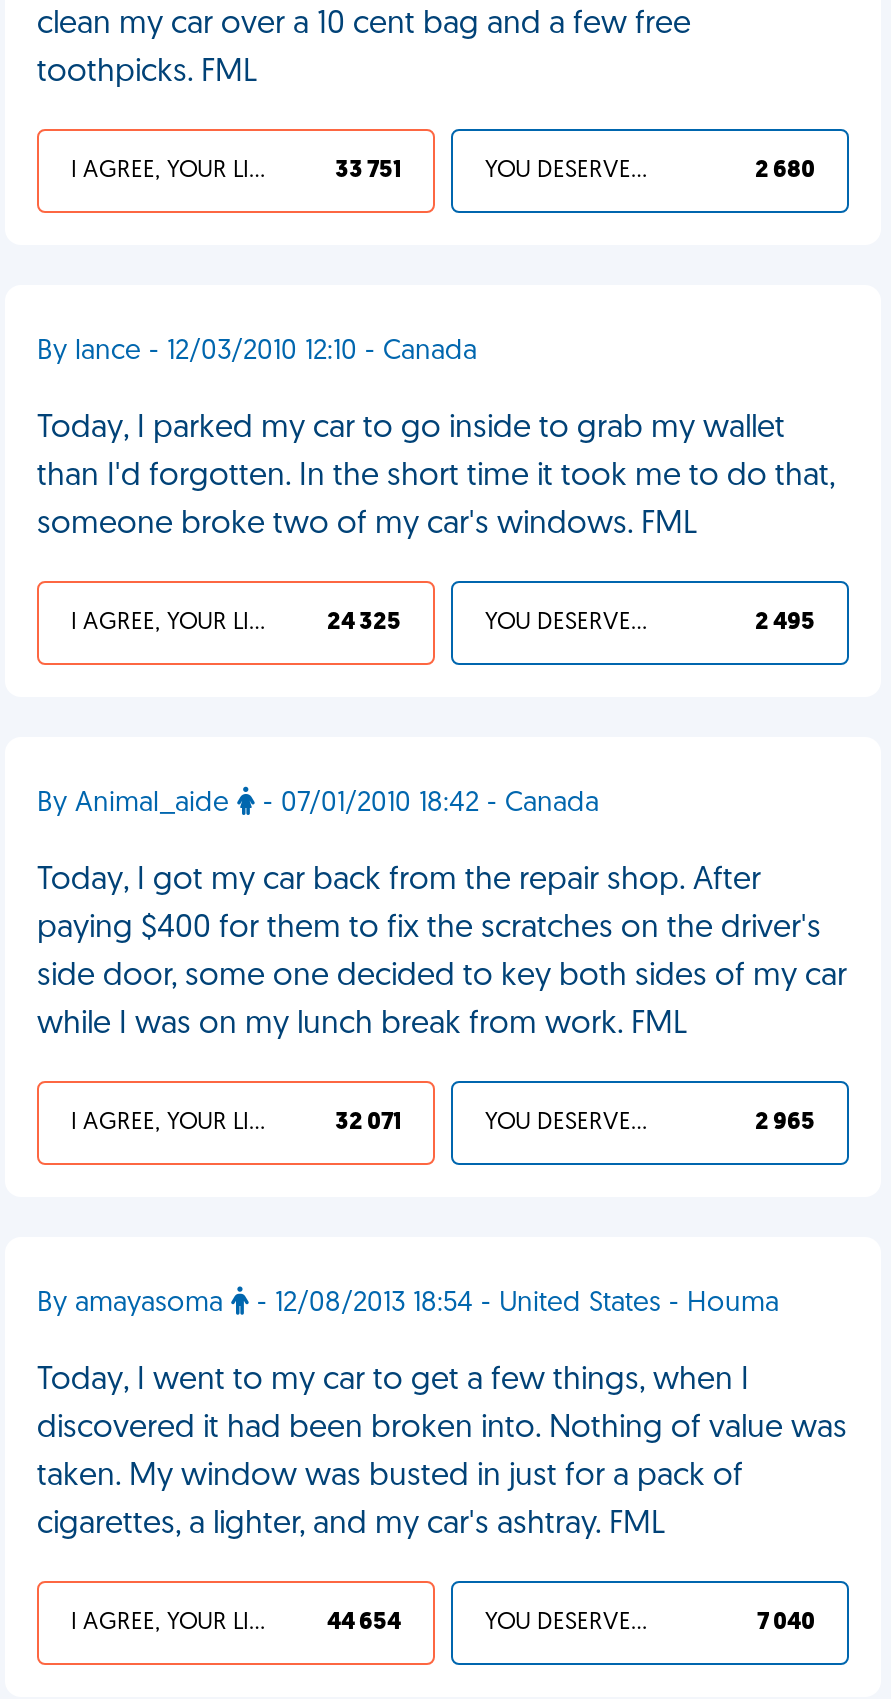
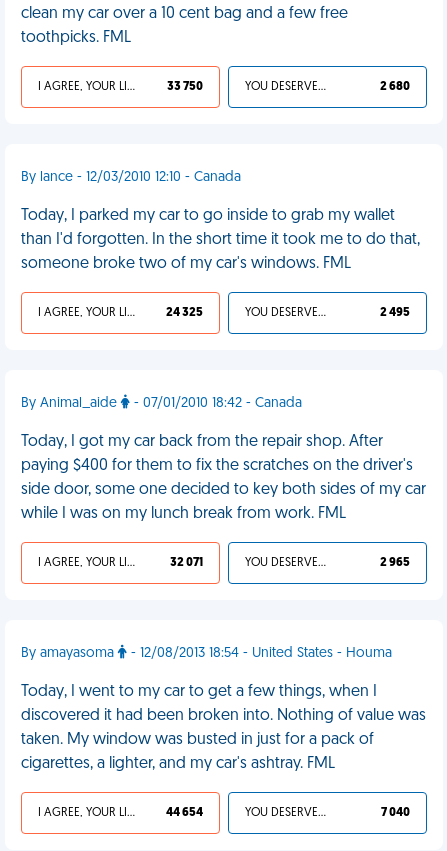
- 33 751
+ 33 750
